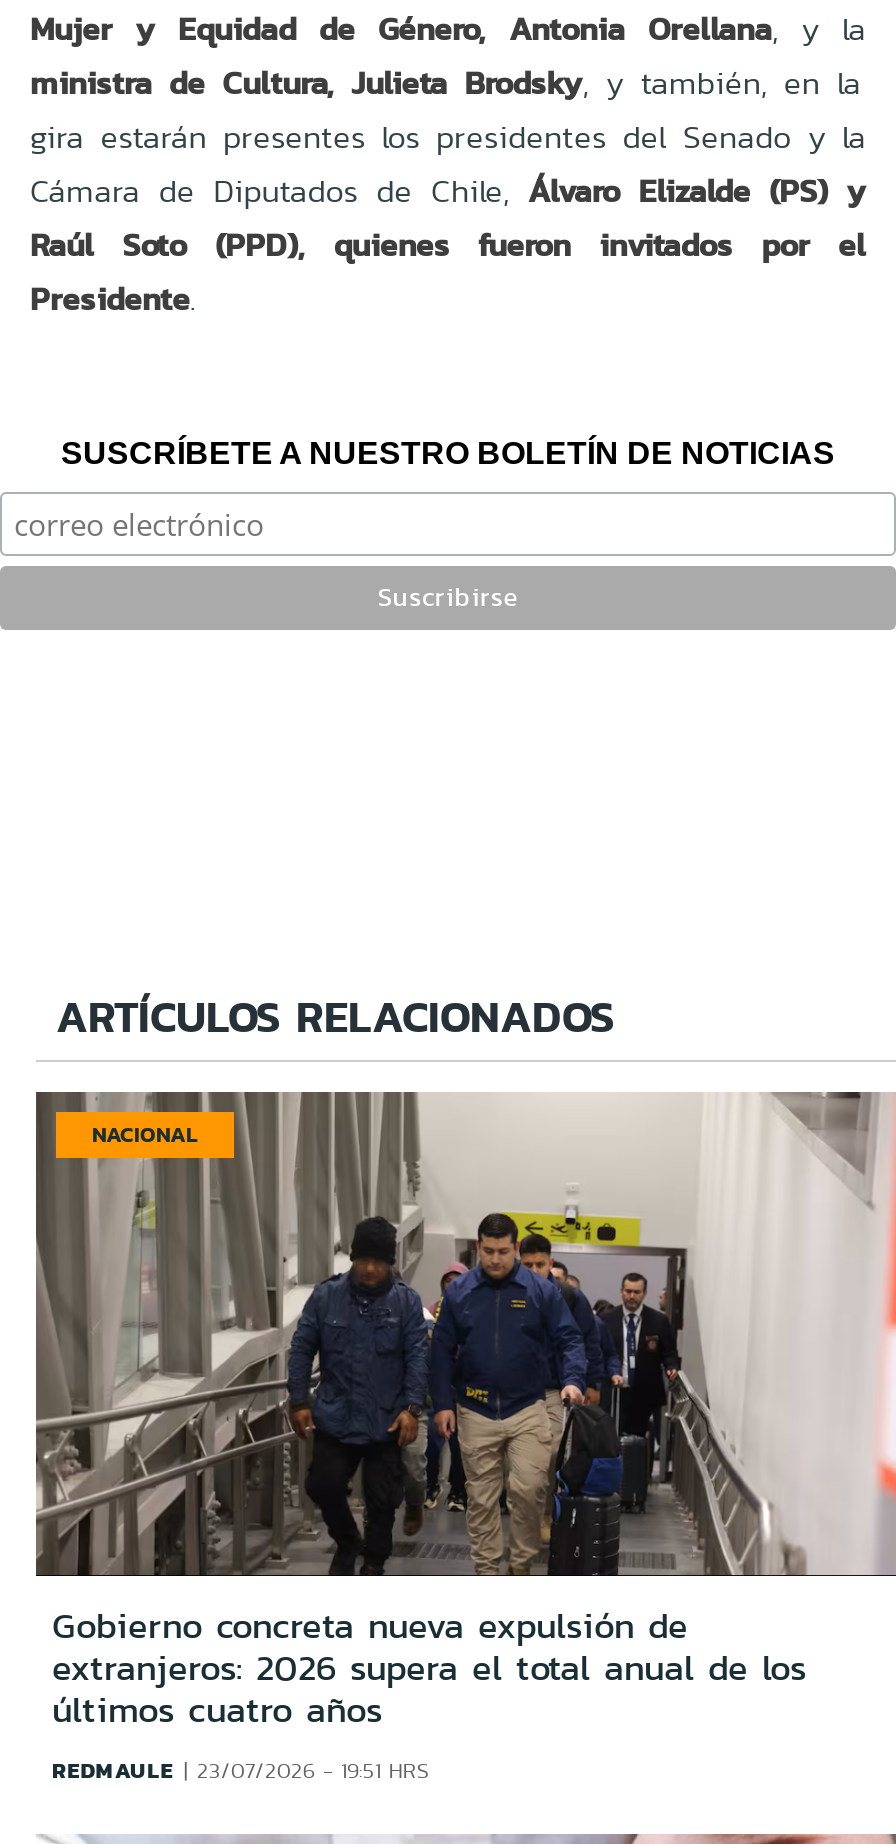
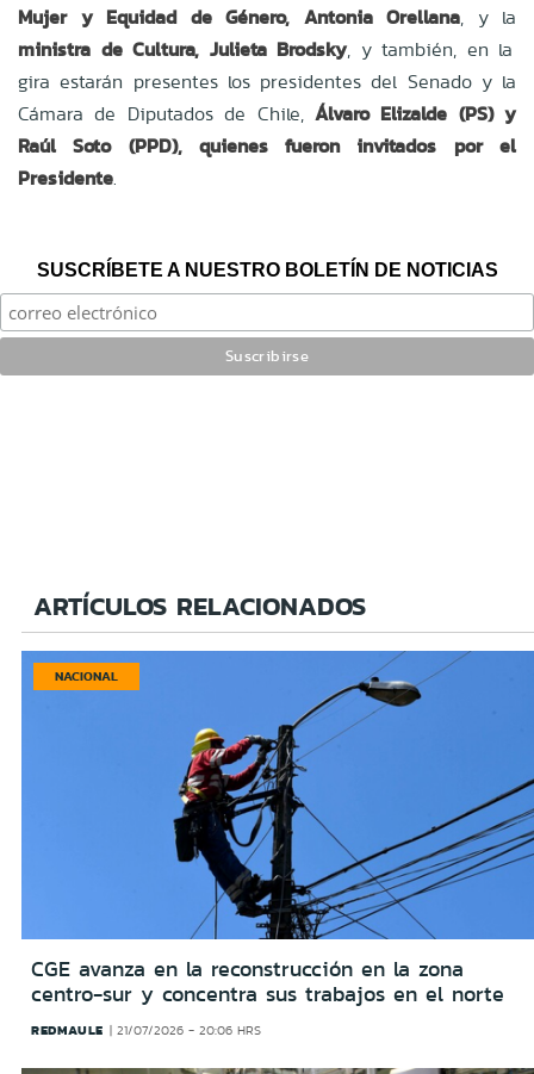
- [image]
- Gobierno concreta nueva expulsión de
- extranjeros: 2026 supera el total anual de los
- últimos cuatro años
+ [image]
+ CGE avanza en la reconstrucción en la zona
+ centro-sur y concentra sus trabajos en el norte

- REDMAULE 23/07/2026 - 19:51 HRS
+ REDMAULE 21/07/2026 - 20:06 HRS
